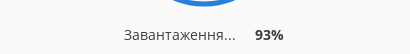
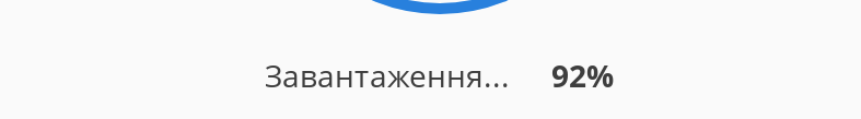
- Завантаження... 93%
+ Завантаження... 92%
